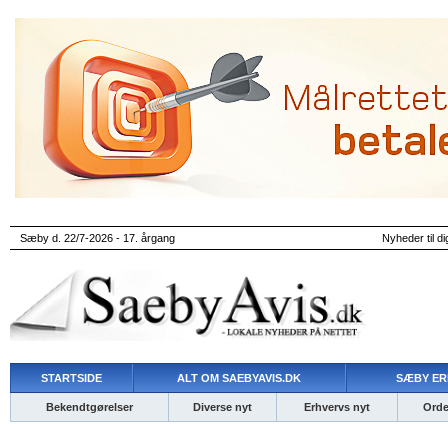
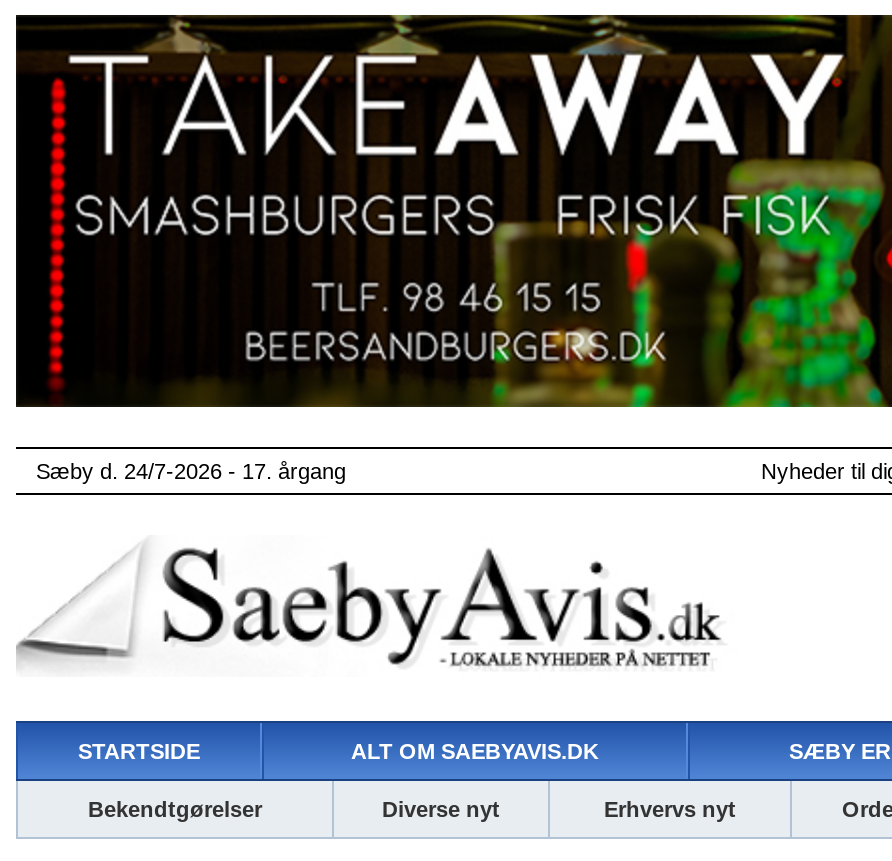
- [image]
- Sæby d. 22/7-2026 - 17. årgang
+ [image]
+ Sæby d. 24/7-2026 - 17. årgang
